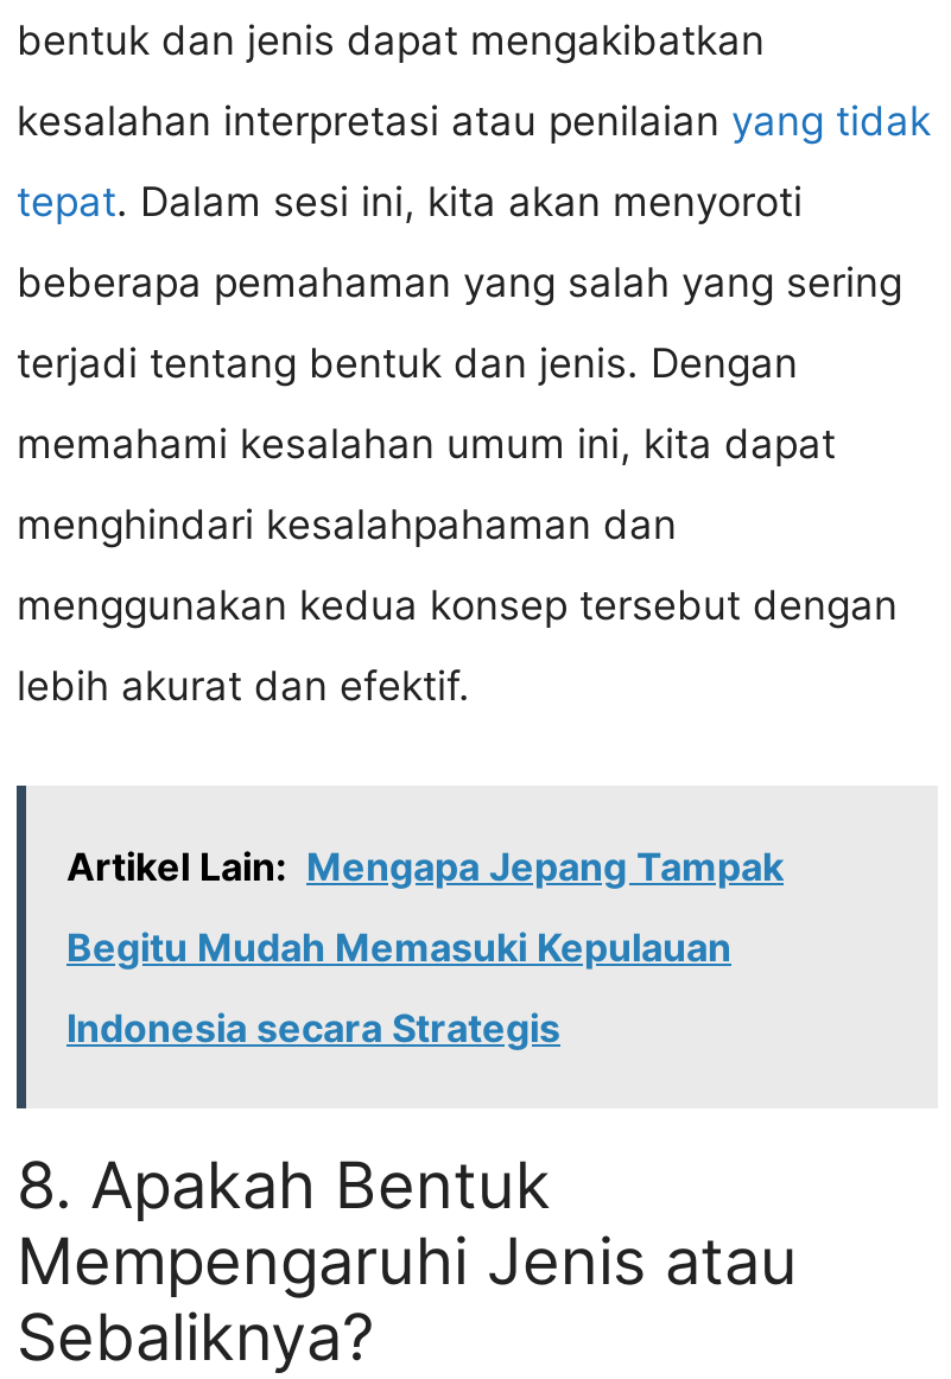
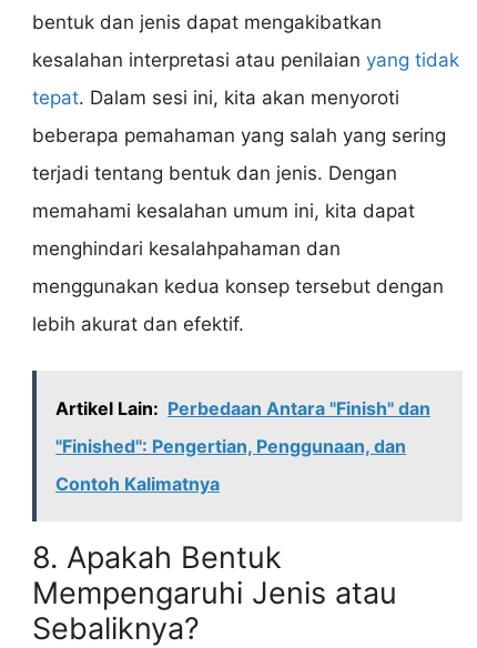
- Artikel Lain: Mengapa Jepang Tampak
+ Artikel Lain: Perbedaan Antara "Finish" dan

- Begitu Mudah Memasuki Kepulauan
+ "Finished": Pengertian, Penggunaan, dan

- Indonesia secara Strategis
+ Contoh Kalimatnya
